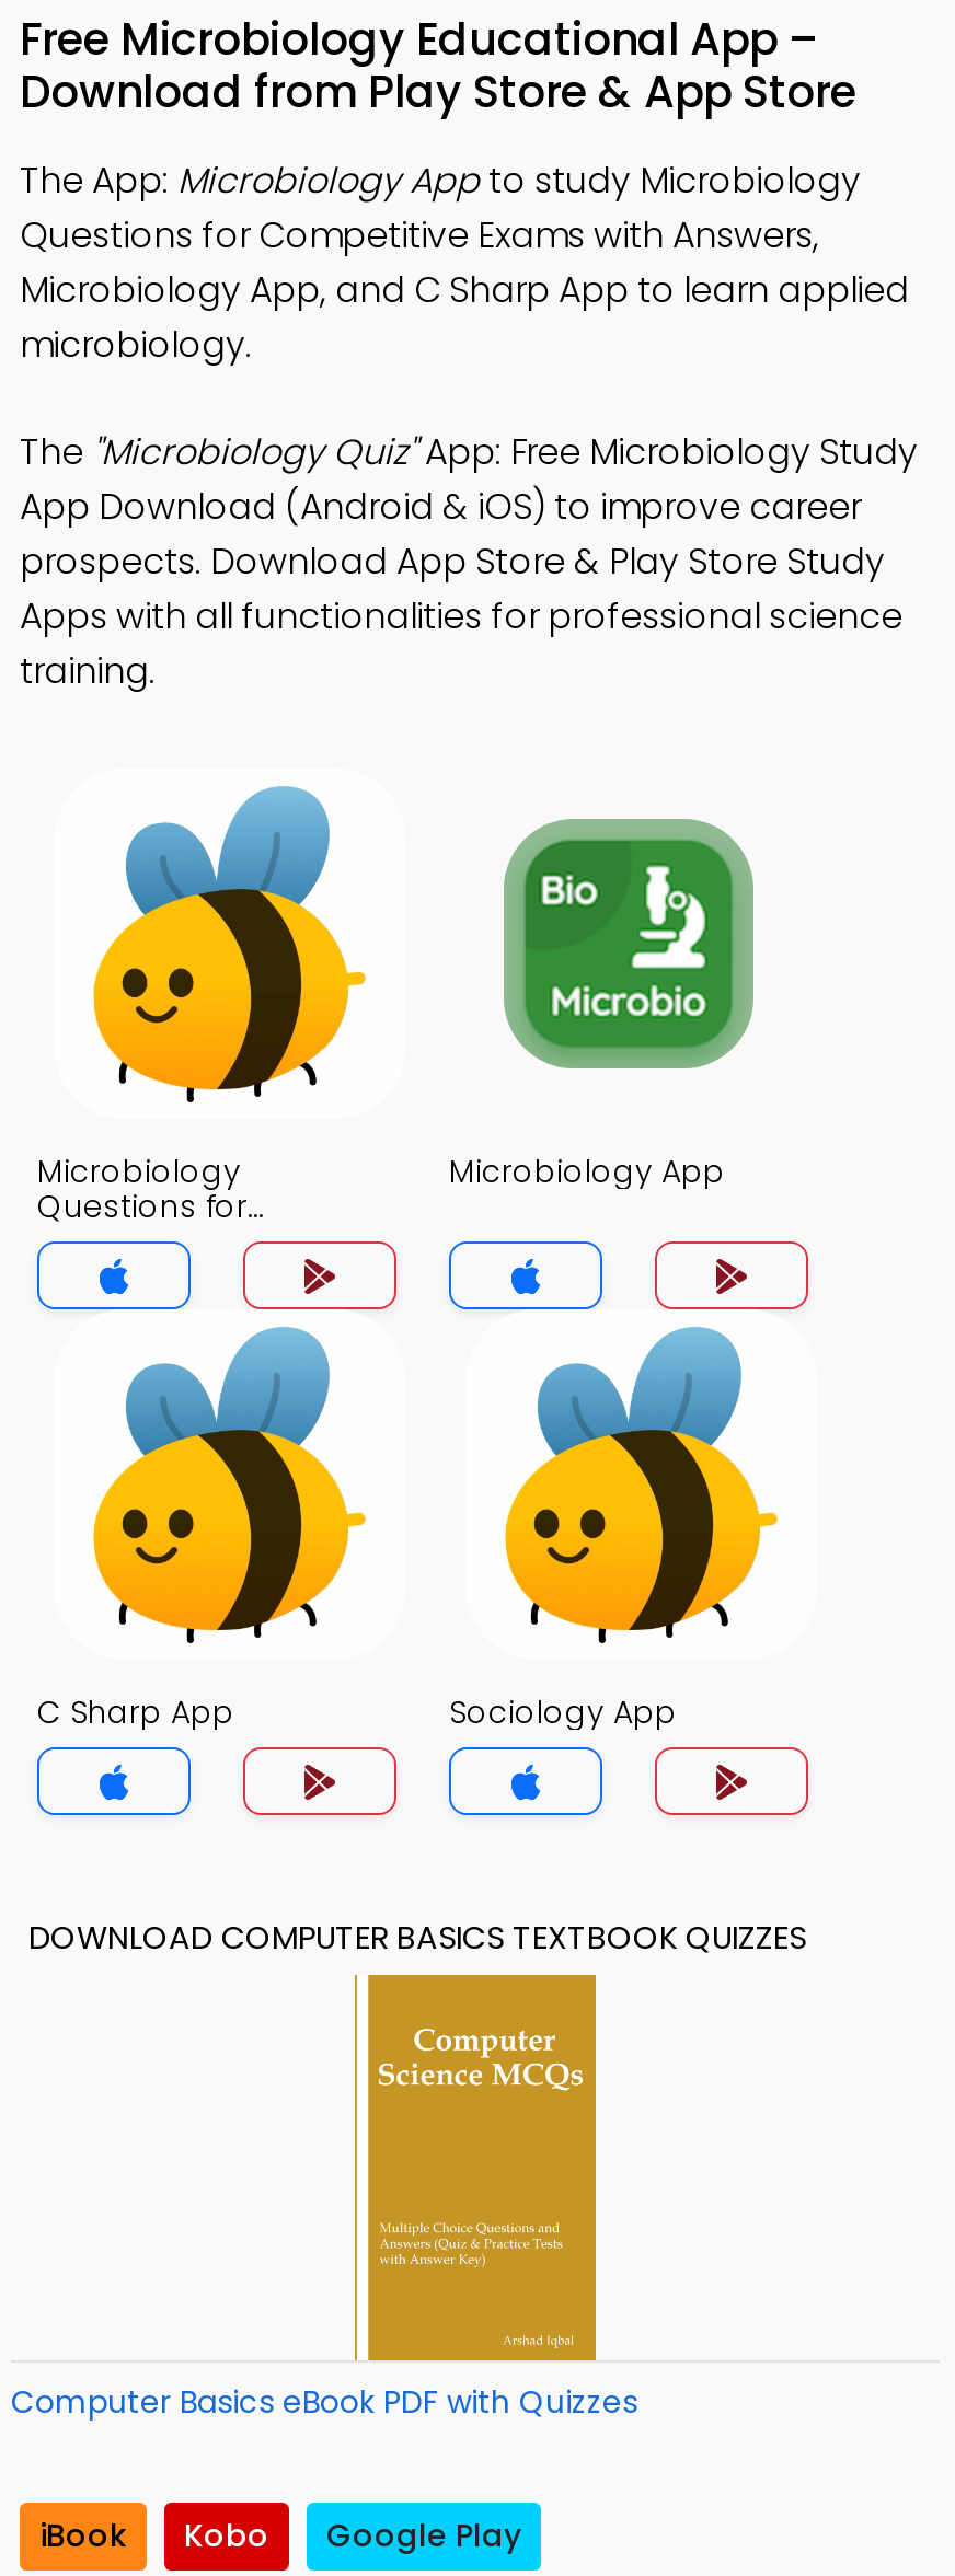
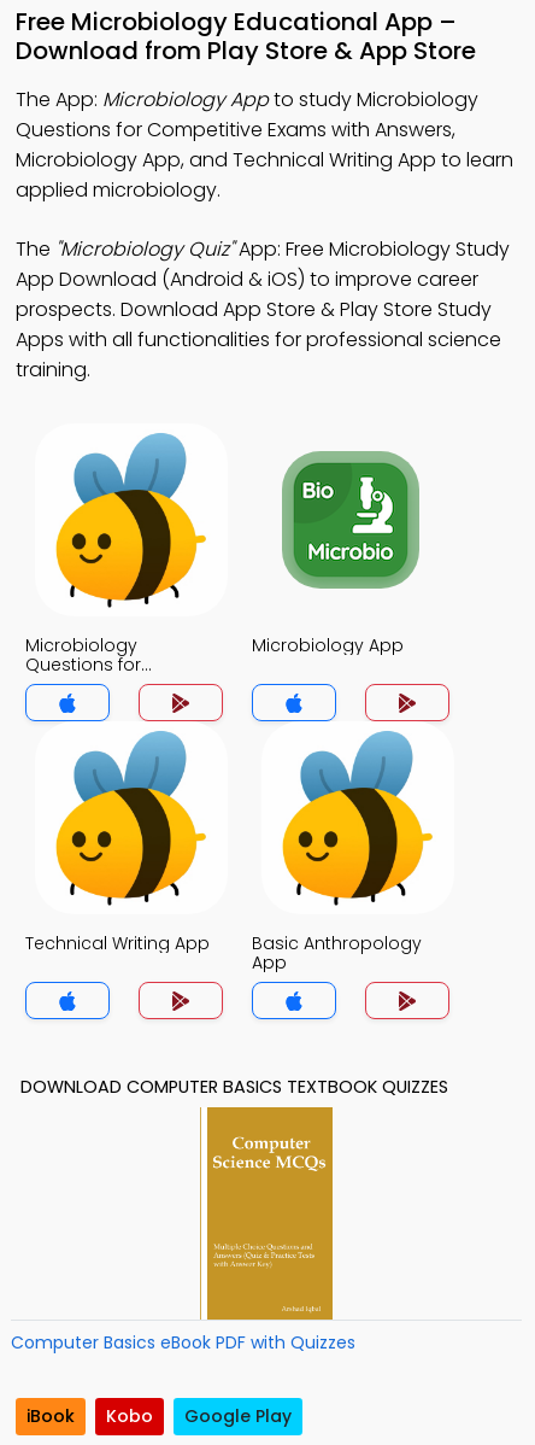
- Microbiology App, and C Sharp App to learn applied
- microbiology.
+ Microbiology App, and Technical Writing App to learn
+ applied microbiology.

- C Sharp App
- Sociology App
+ Technical Writing App
+ Basic Anthropology
+ App
